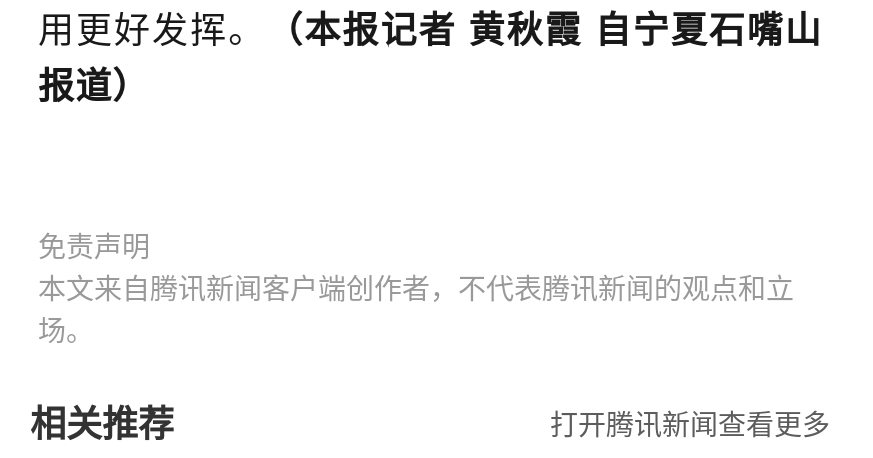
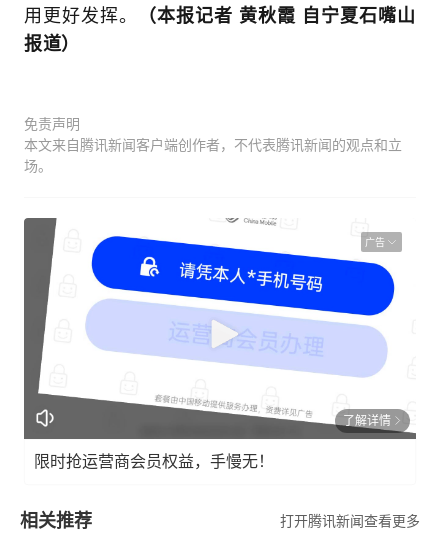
+ [image]
+ 广告

+ 了解详情
+ 限时抢运营商会员权益，手慢无！
